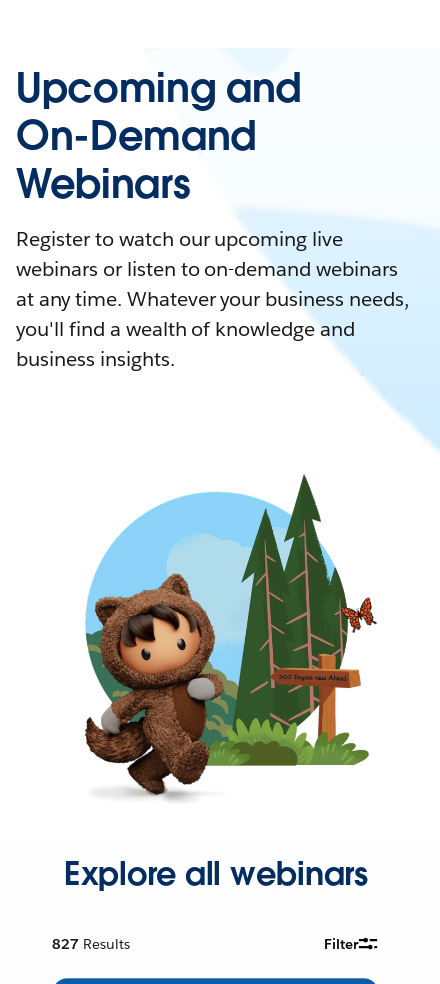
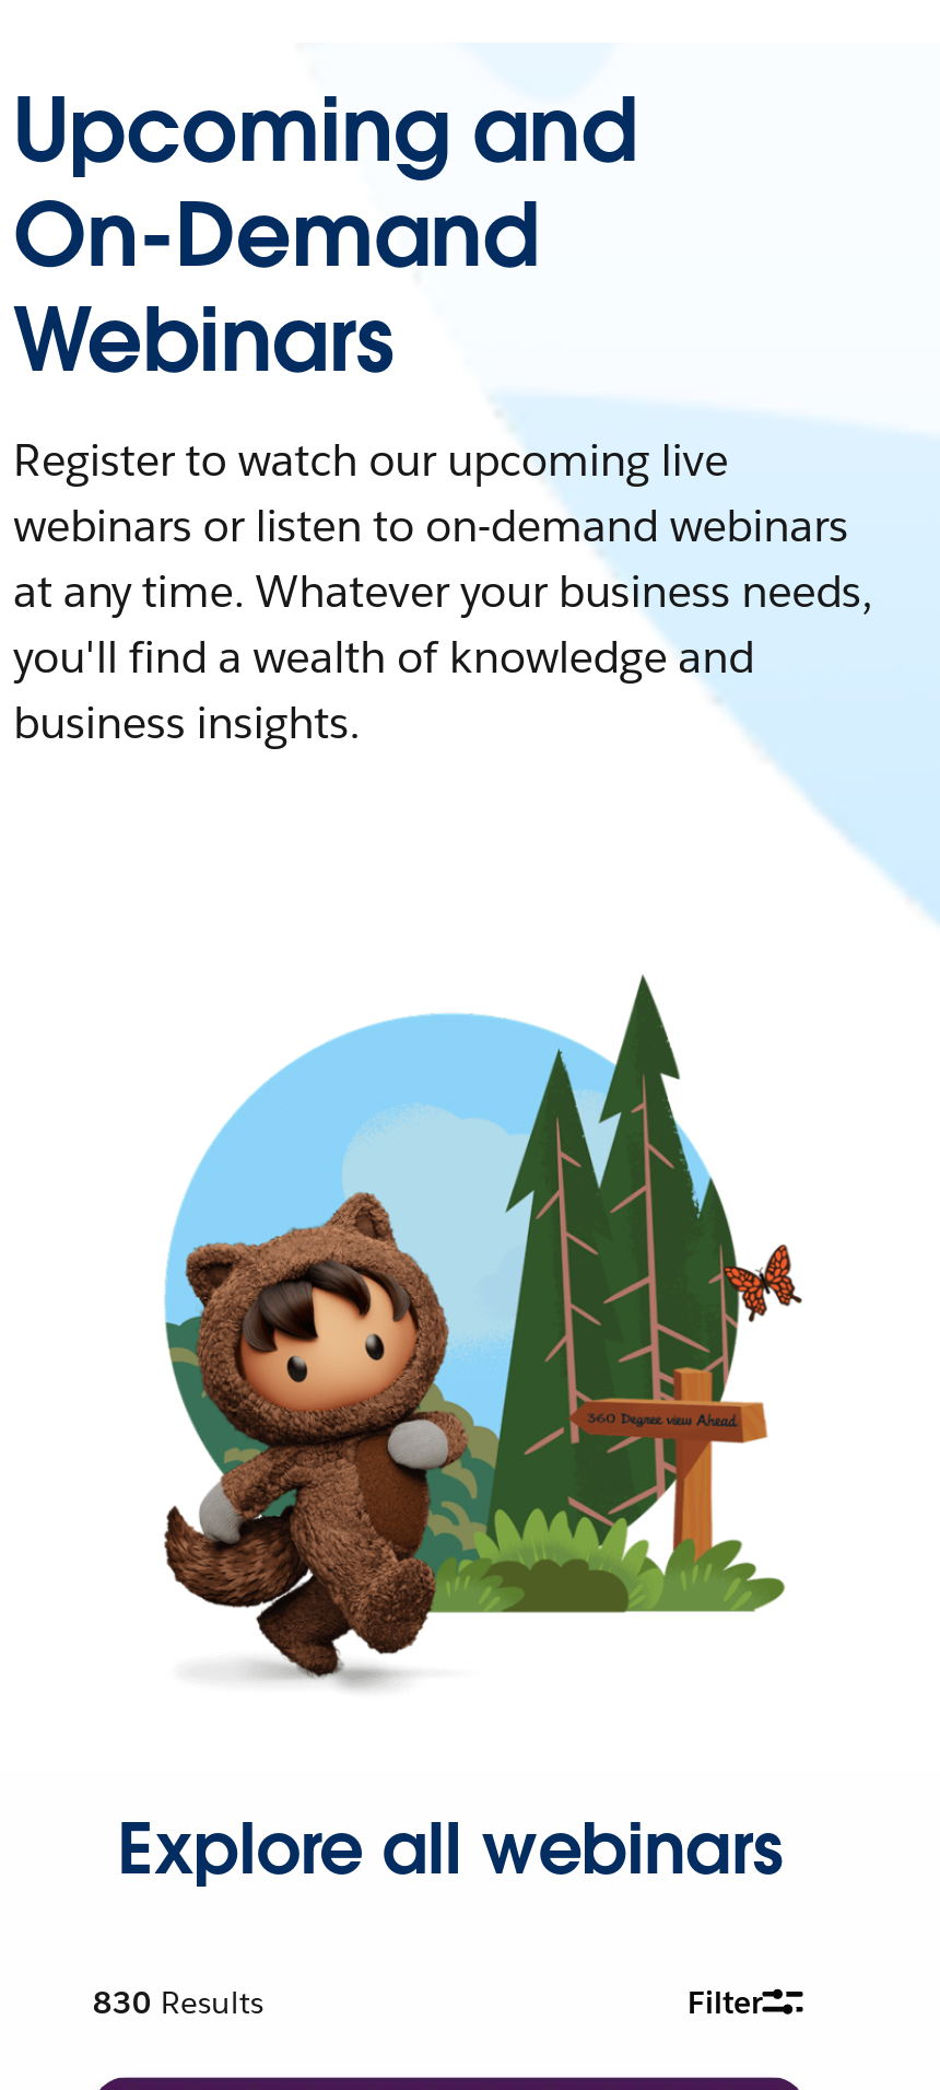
- 827 Results
+ 830 Results
